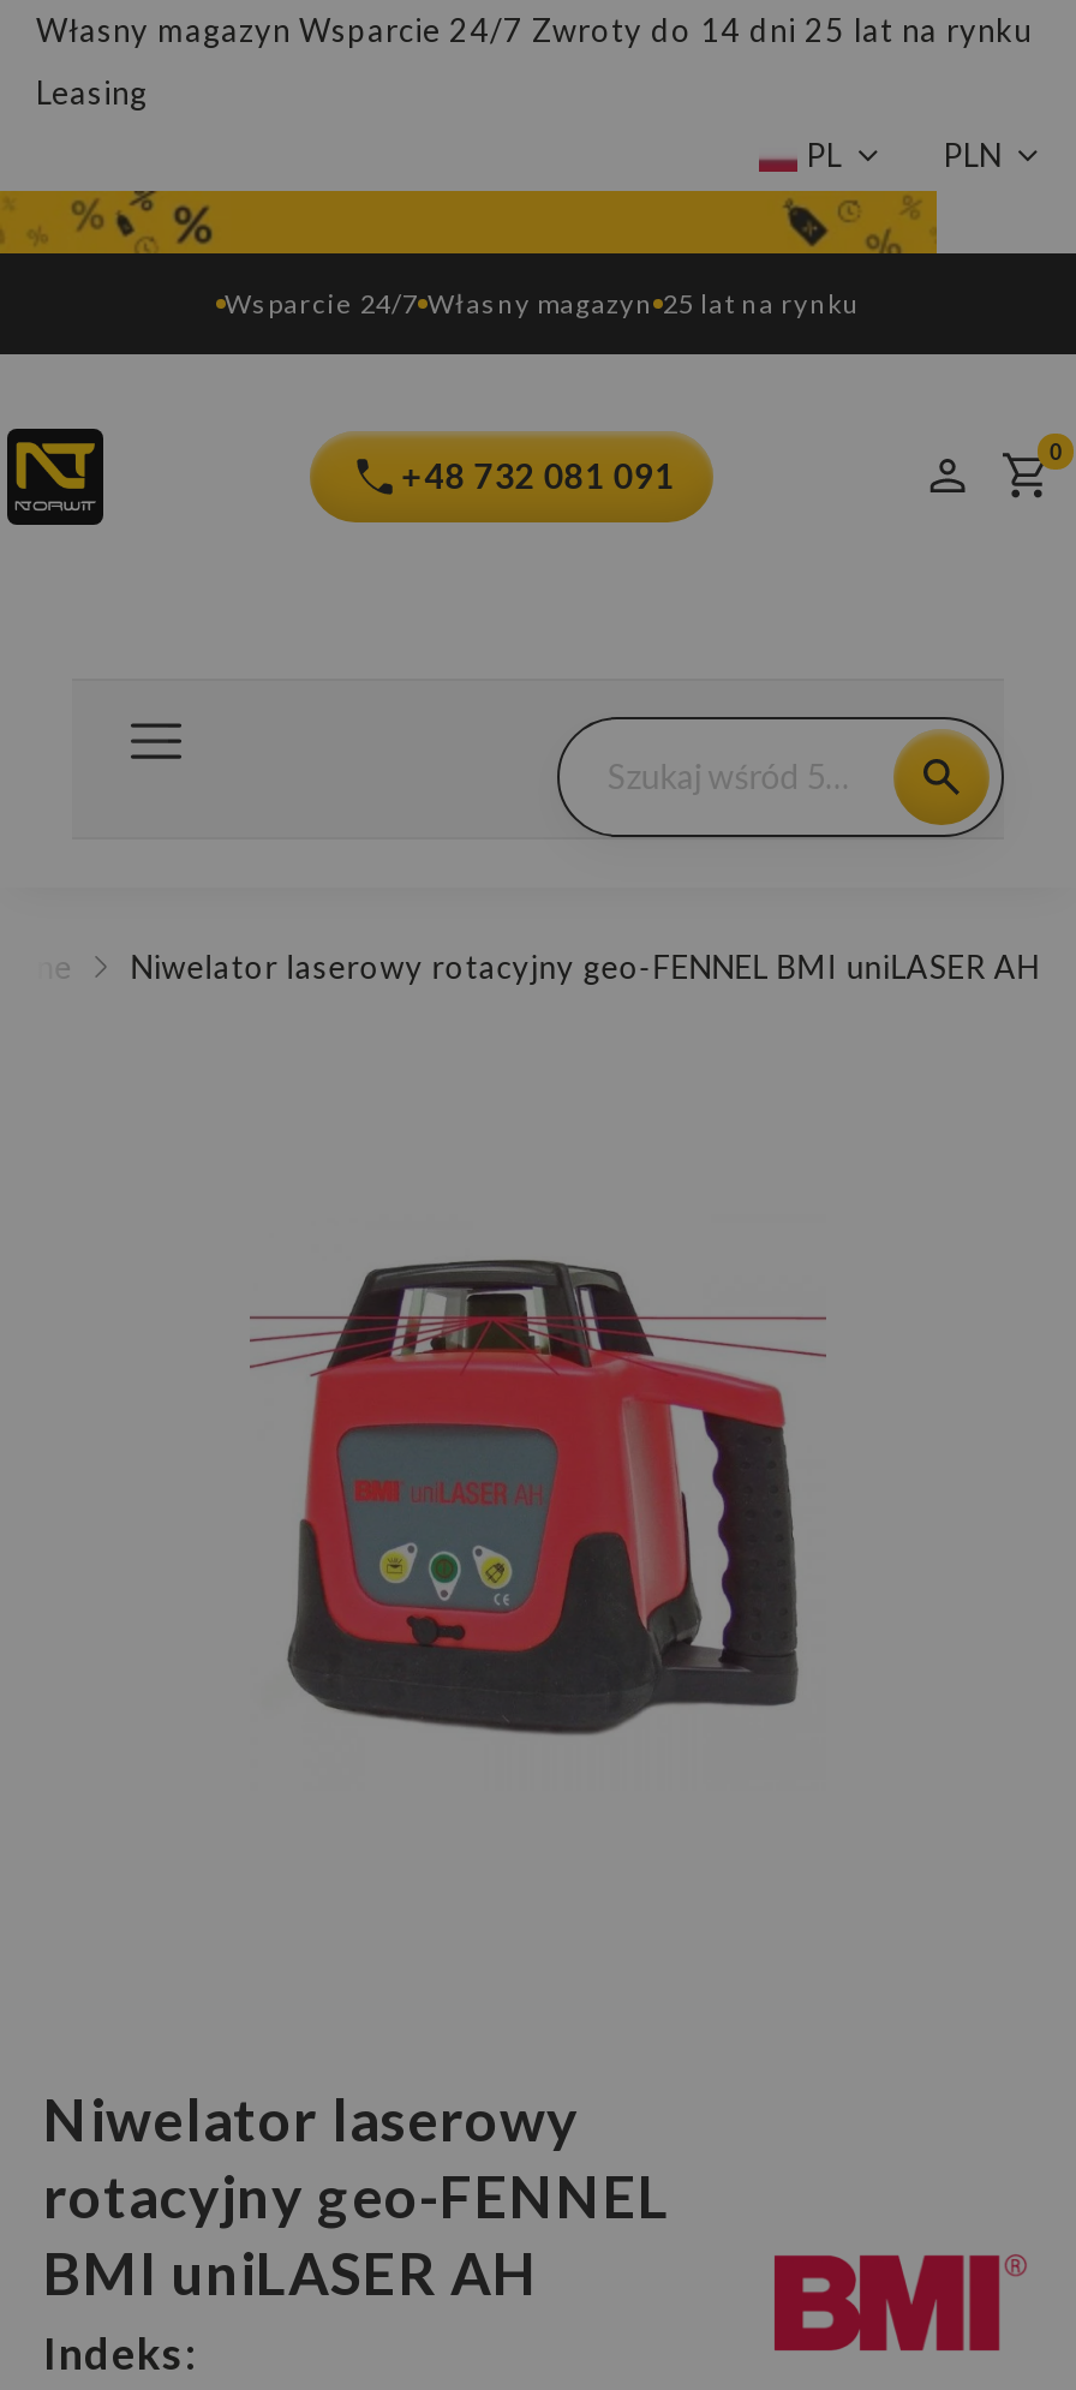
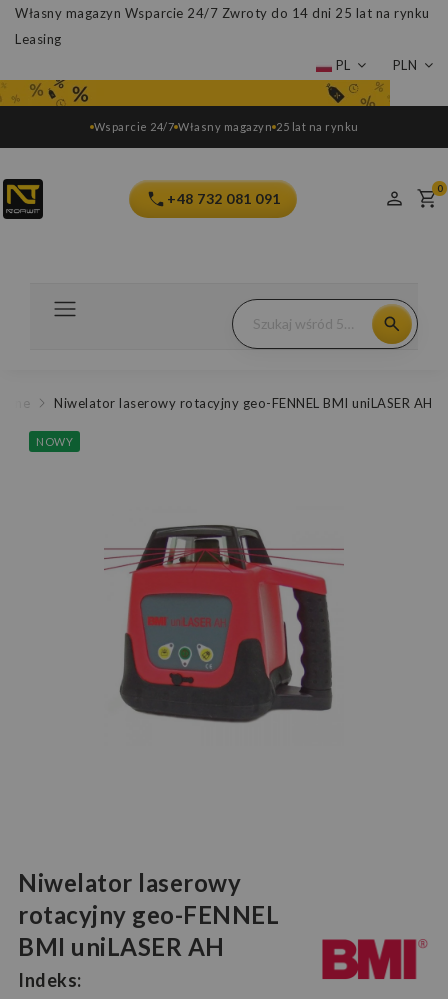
+ NOWY
